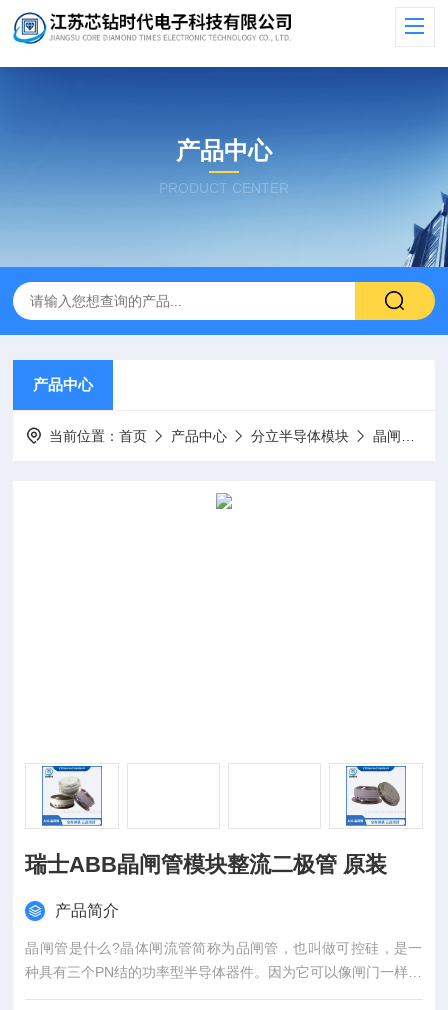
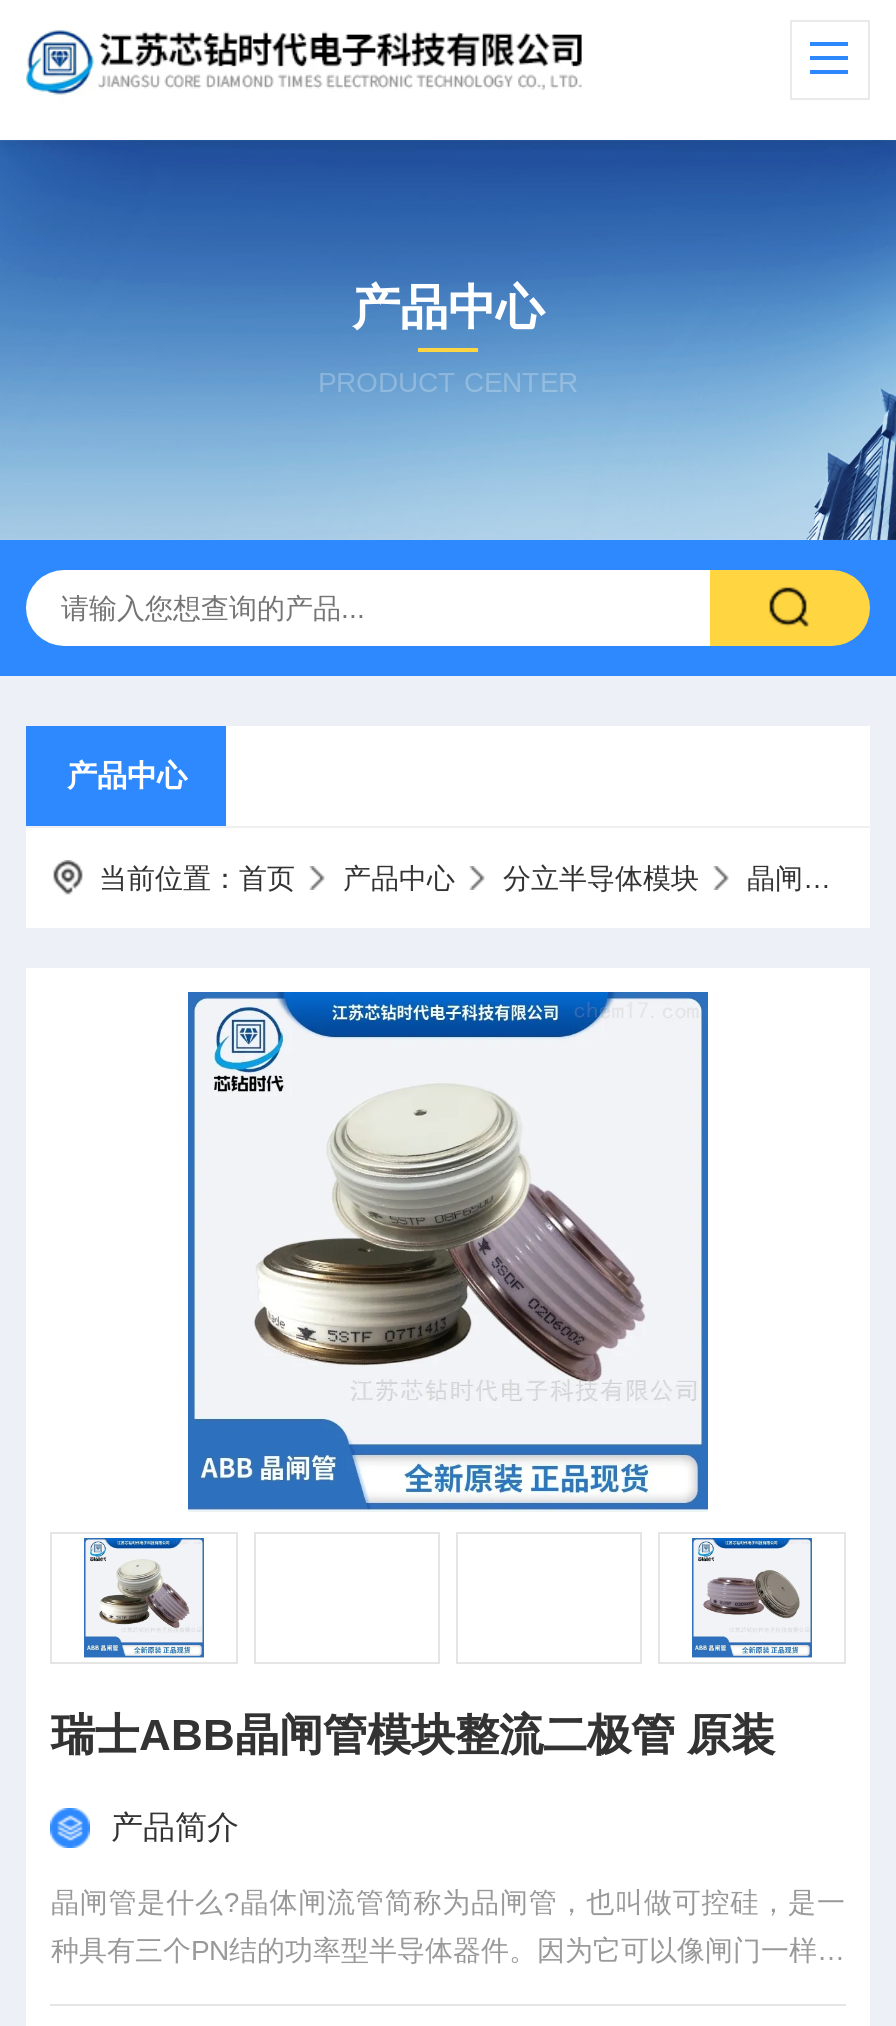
+ [image]
